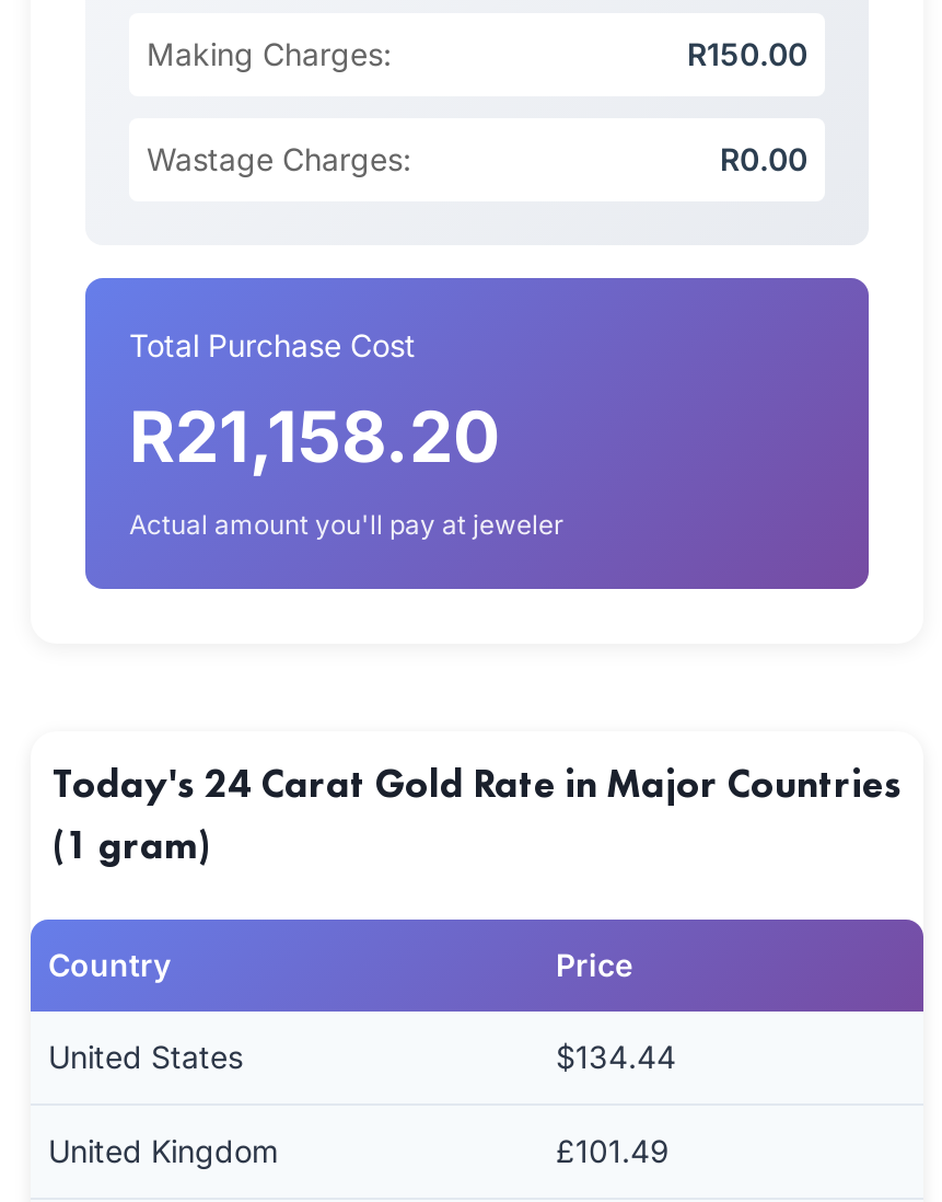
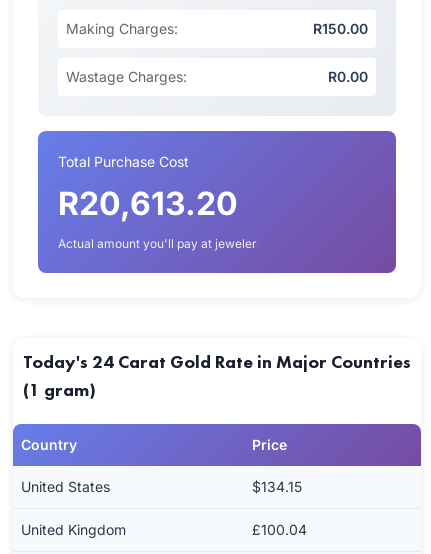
- R21,158.20
+ R20,613.20

- $134.44
+ $134.15

- £101.49
+ £100.04
